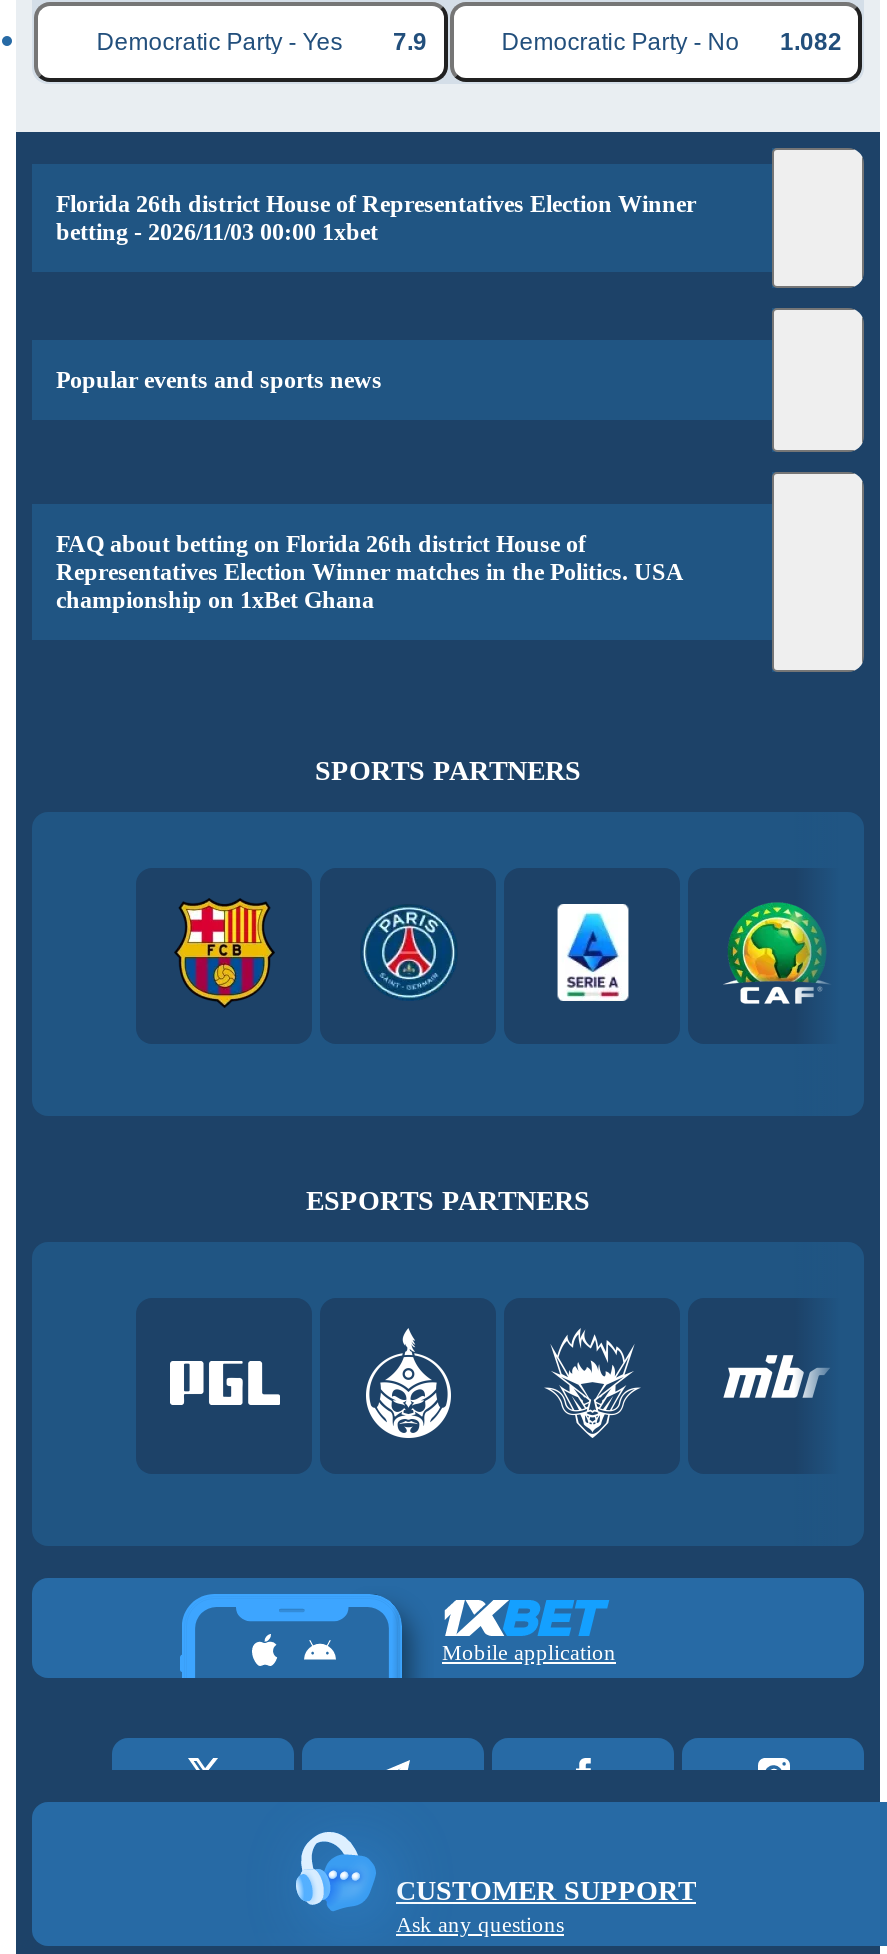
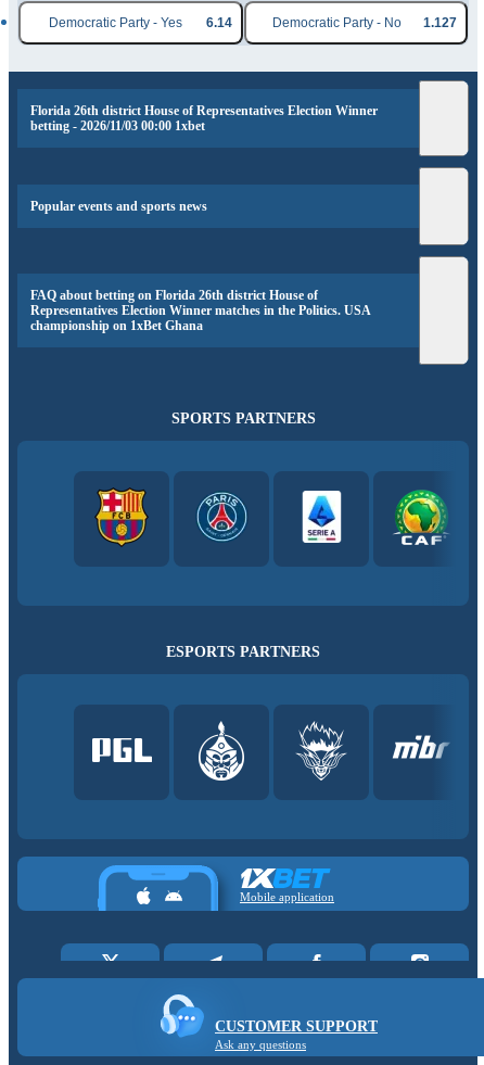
- Democratic Party - Yes 7.9
+ Democratic Party - Yes 6.14

- Democratic Party - No 1.082
+ Democratic Party - No 1.127
